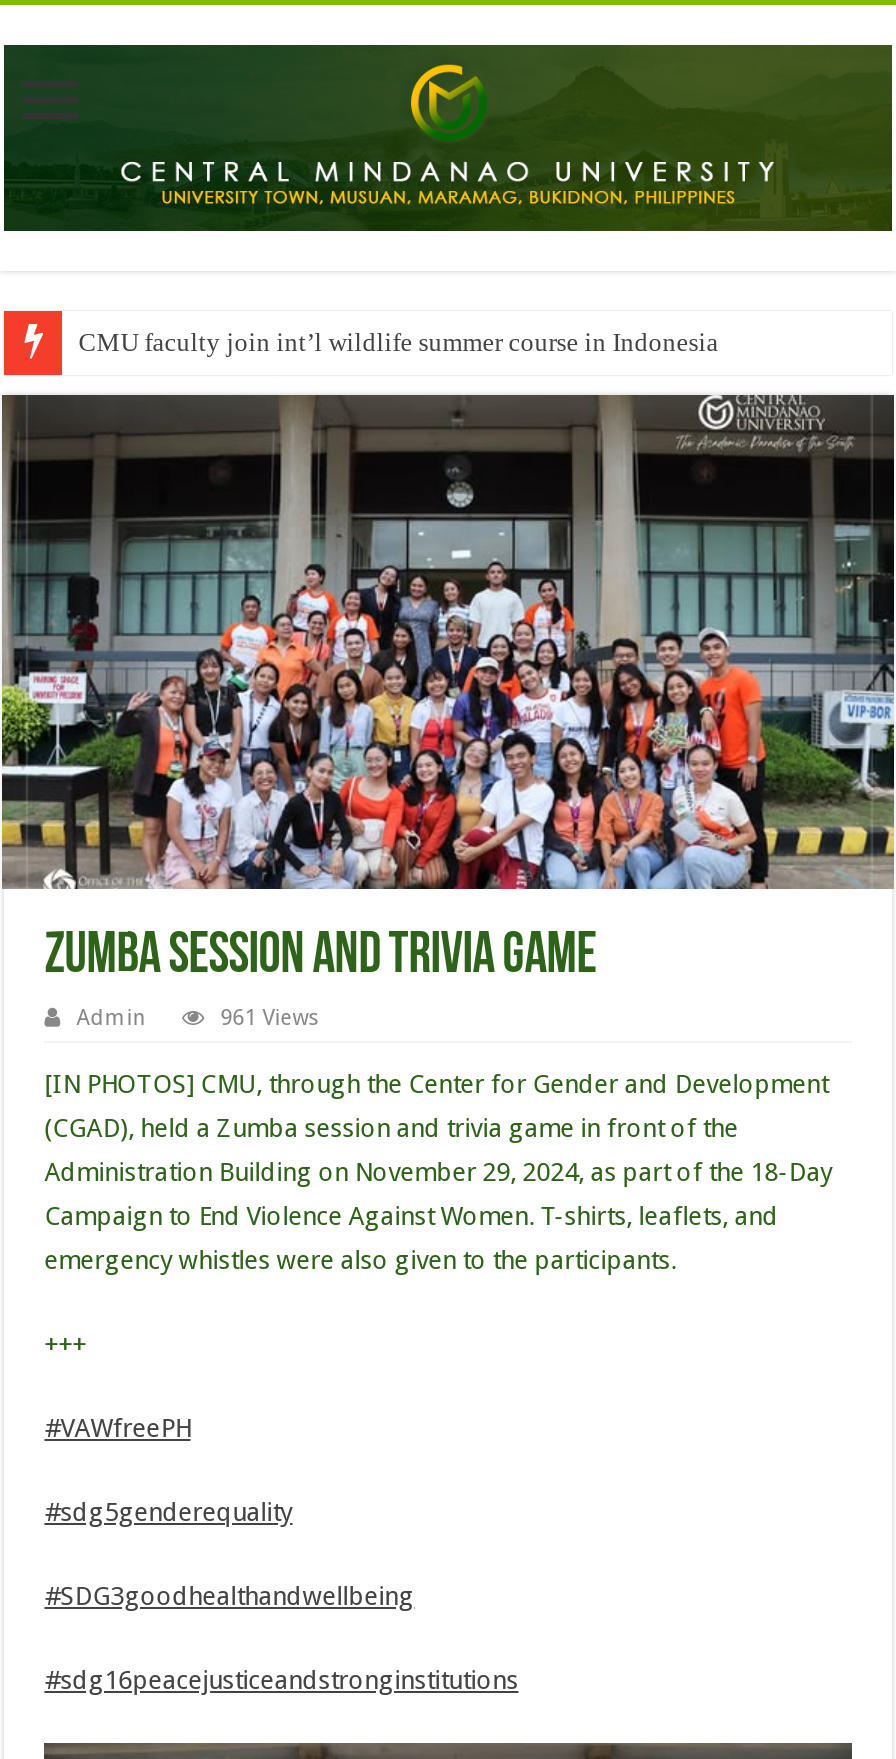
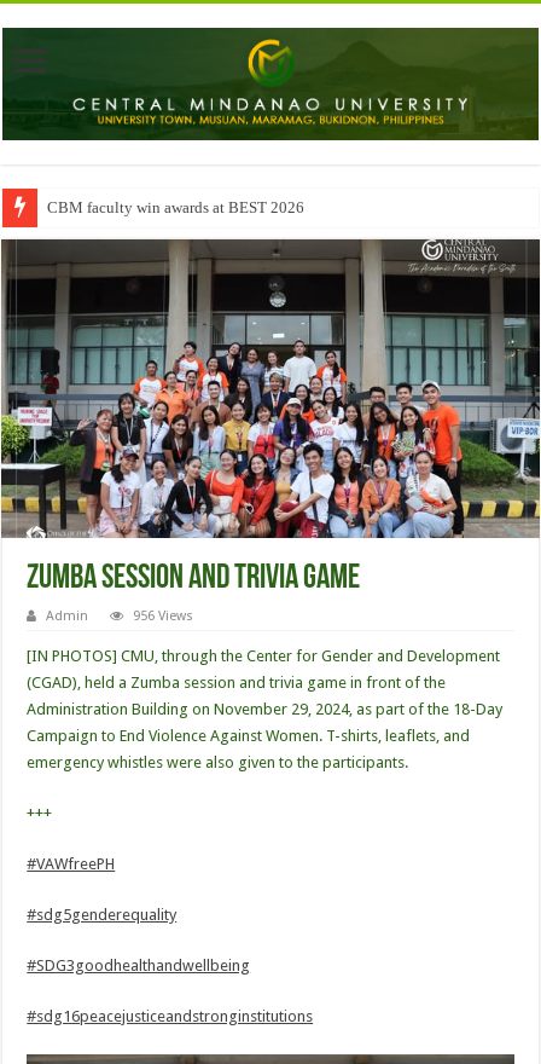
- CMU faculty join int’l wildlife summer course in Indonesia
+ CBM faculty win awards at BEST 2026

- 961 Views
+ 956 Views
